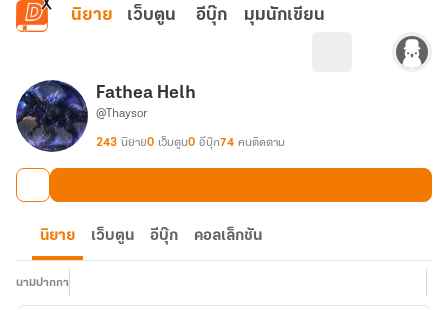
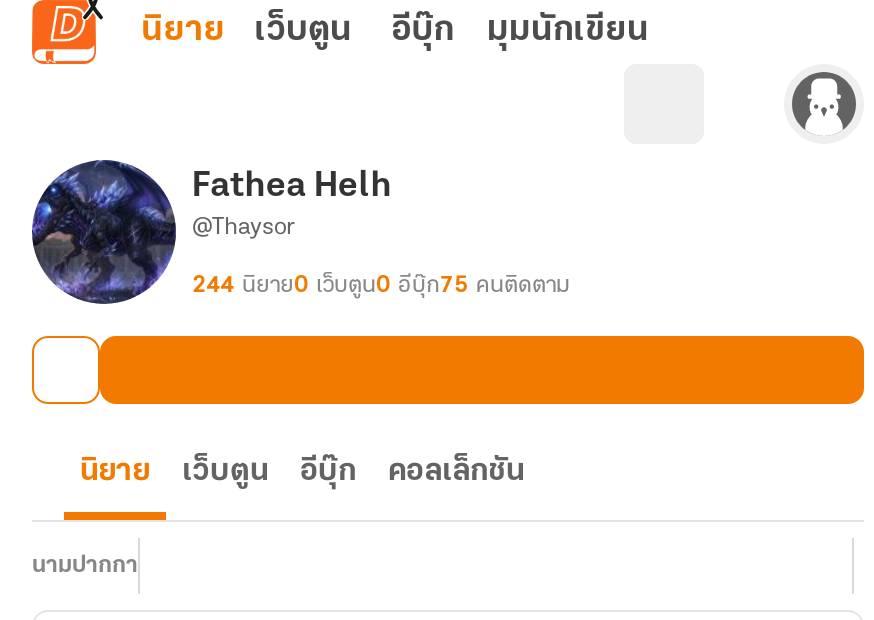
- 243 นิยาย0 เว็บตูน0 อีบุ๊ก74 คนติดตาม
+ 244 นิยาย0 เว็บตูน0 อีบุ๊ก75 คนติดตาม
